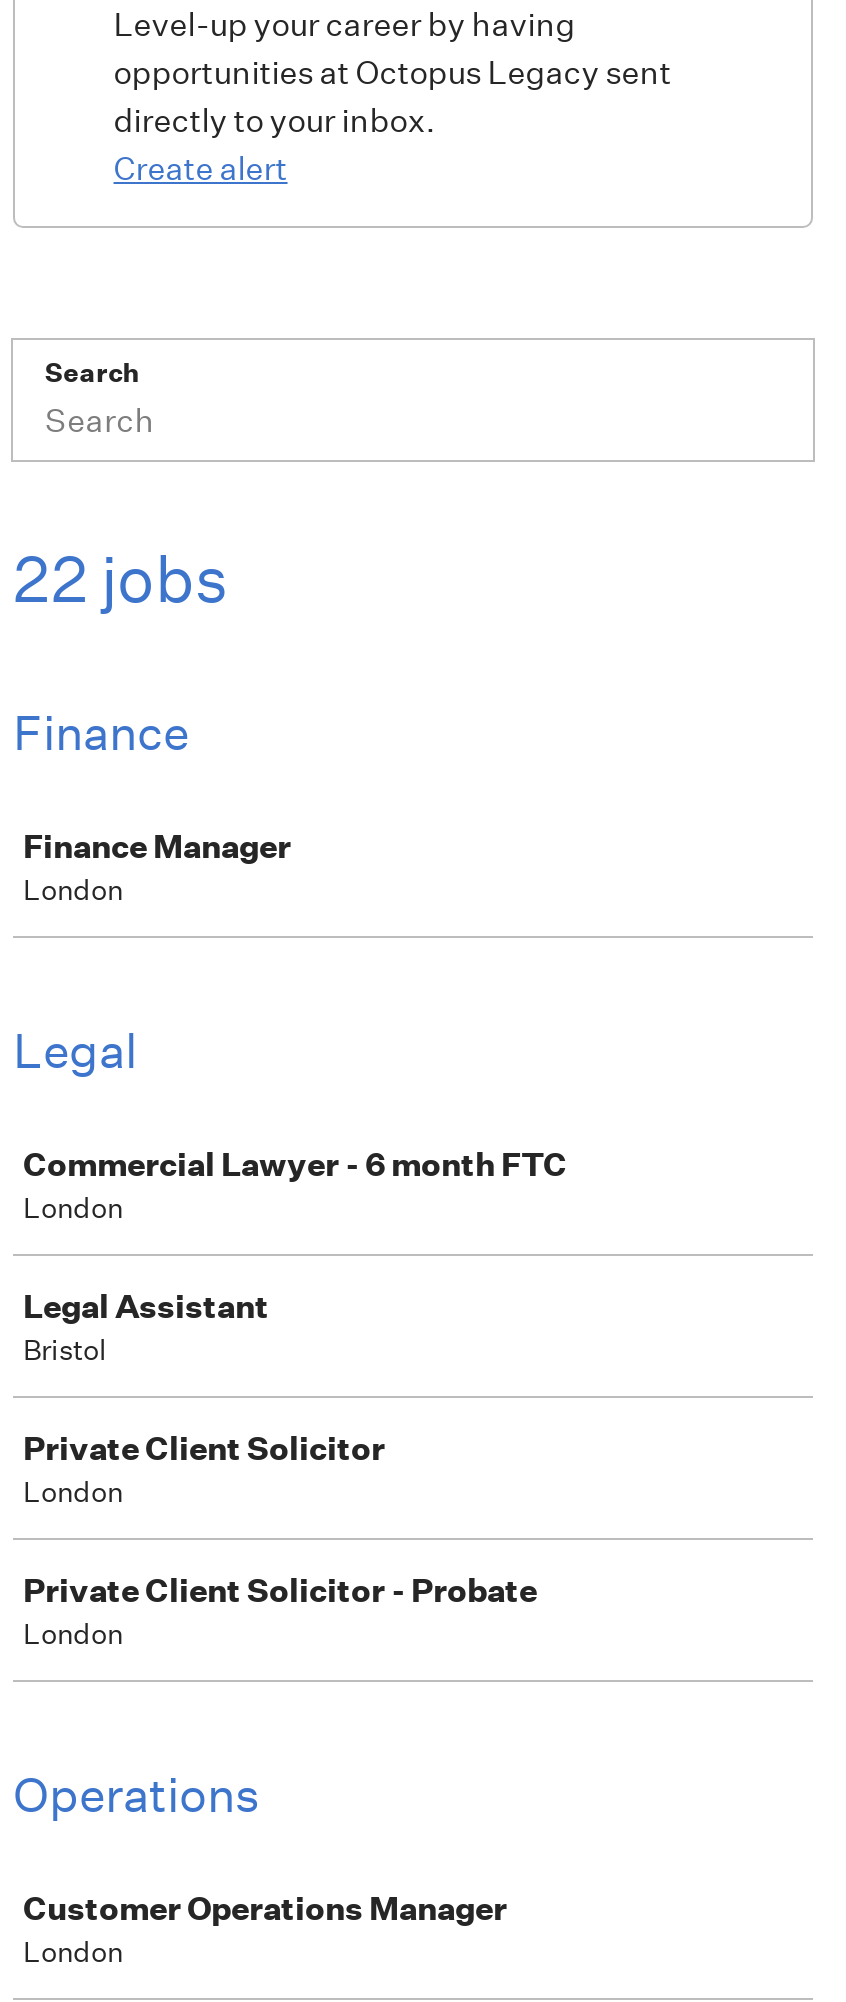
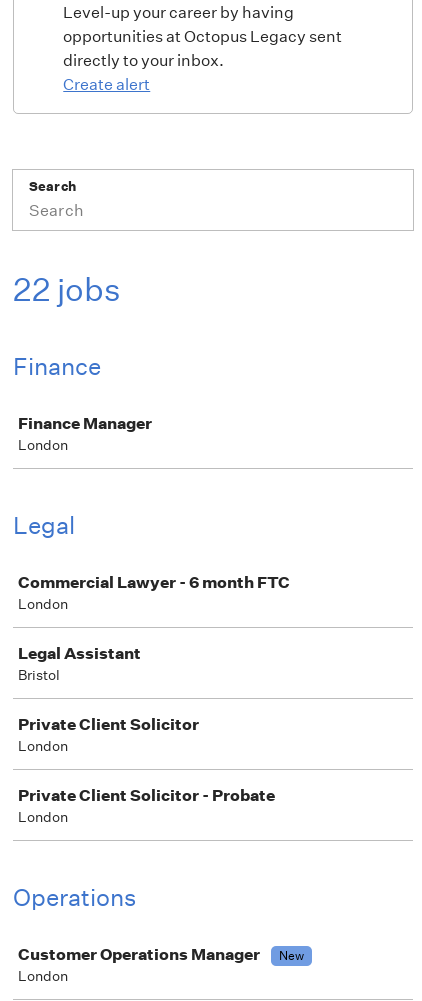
+ New
